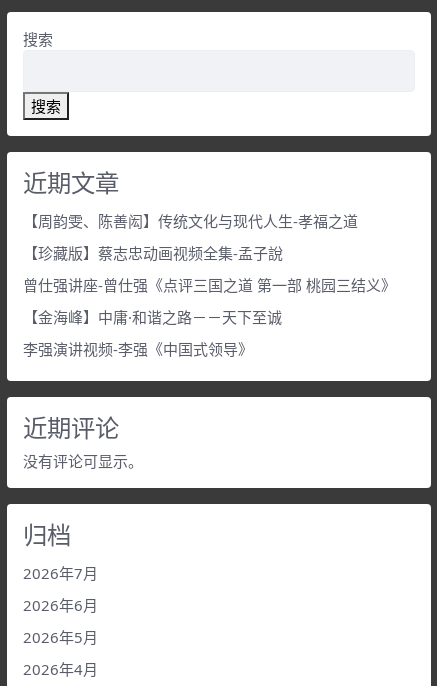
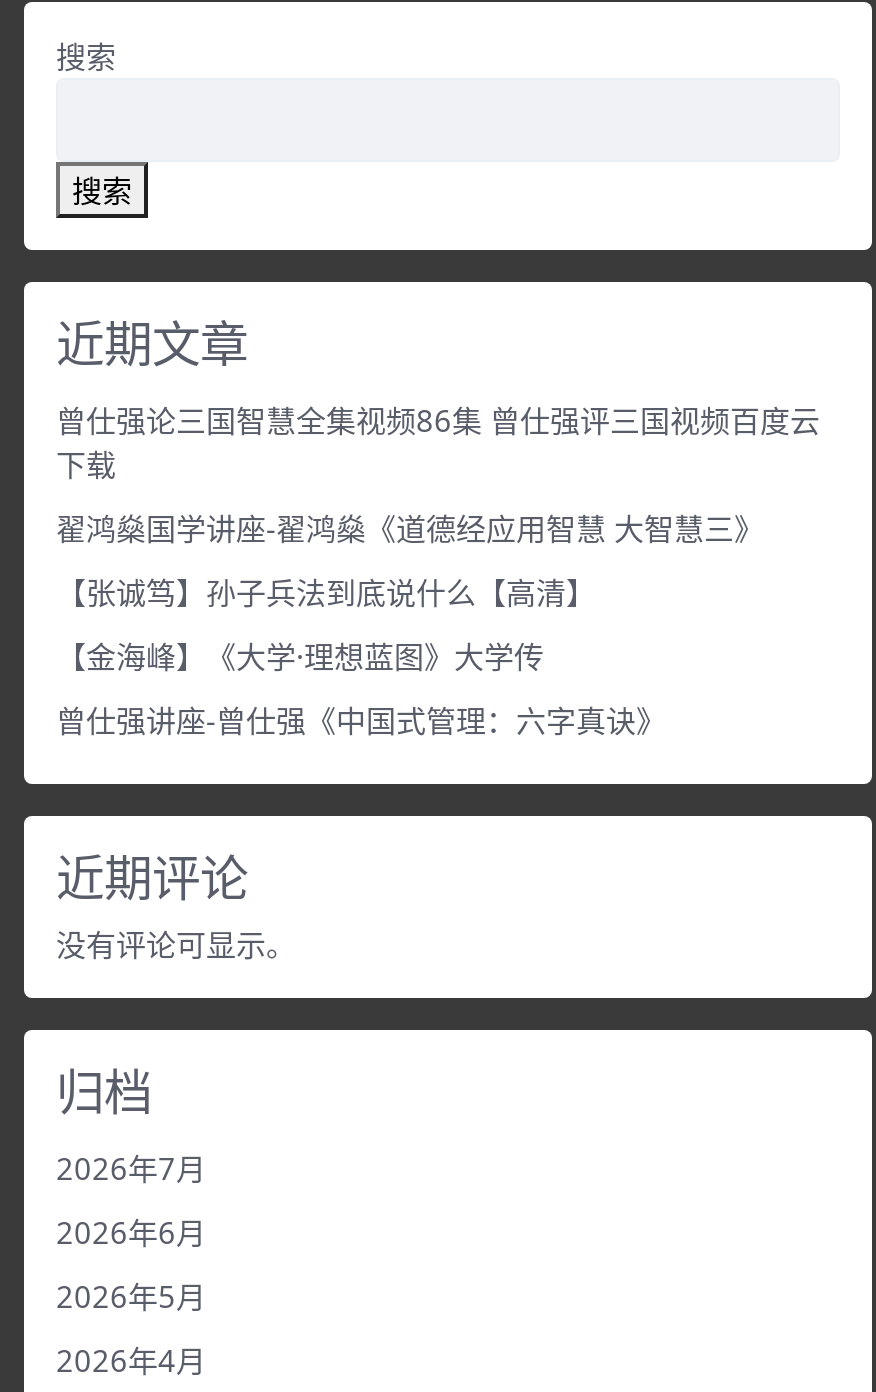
- 【周韵雯、陈善闳】传统文化与现代人生-孝福之道
+ 曾仕强论三国智慧全集视频86集 曾仕强评三国视频百度云
+ 下载

- 【珍藏版】蔡志忠动画视频全集-孟子說
+ 翟鸿燊国学讲座-翟鸿燊《道德经应用智慧 大智慧三》

- 曾仕强讲座-曾仕强《点评三国之道 第一部 桃园三结义》
+ 【张诚笃】孙子兵法到底说什么【高清】

- 【金海峰】中庸·和谐之路－－天下至诚
+ 【金海峰】《大学·理想蓝图》大学传

- 李强演讲视频-李强《中国式领导》
+ 曾仕强讲座-曾仕强《中国式管理：六字真诀》
